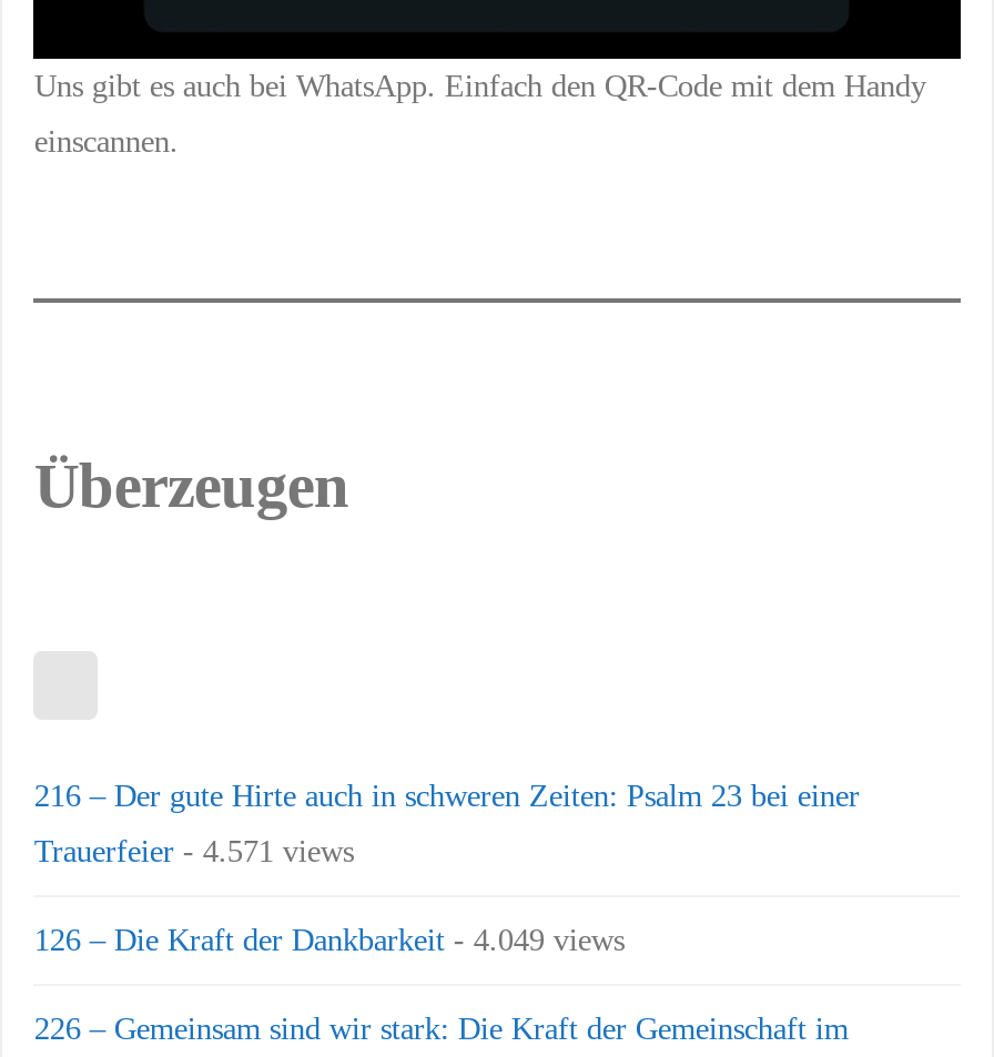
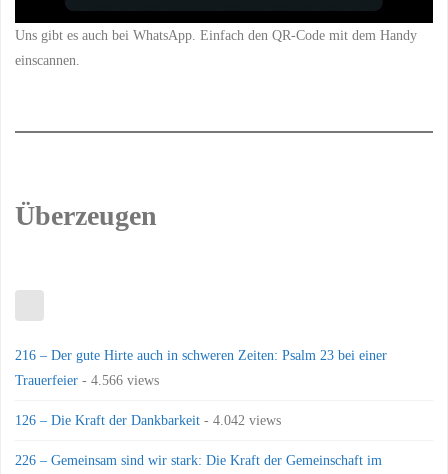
- Trauerfeier - 4.571 views
+ Trauerfeier - 4.566 views

- 126 – Die Kraft der Dankbarkeit - 4.049 views
+ 126 – Die Kraft der Dankbarkeit - 4.042 views
